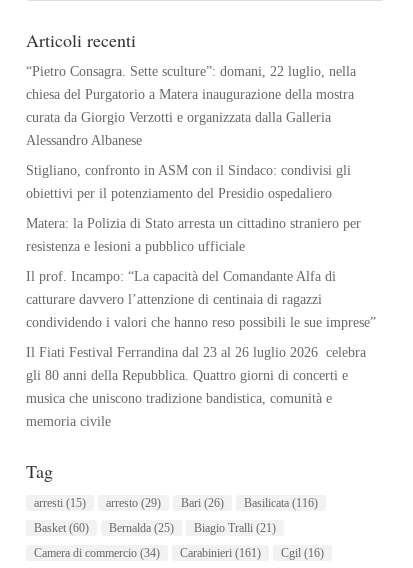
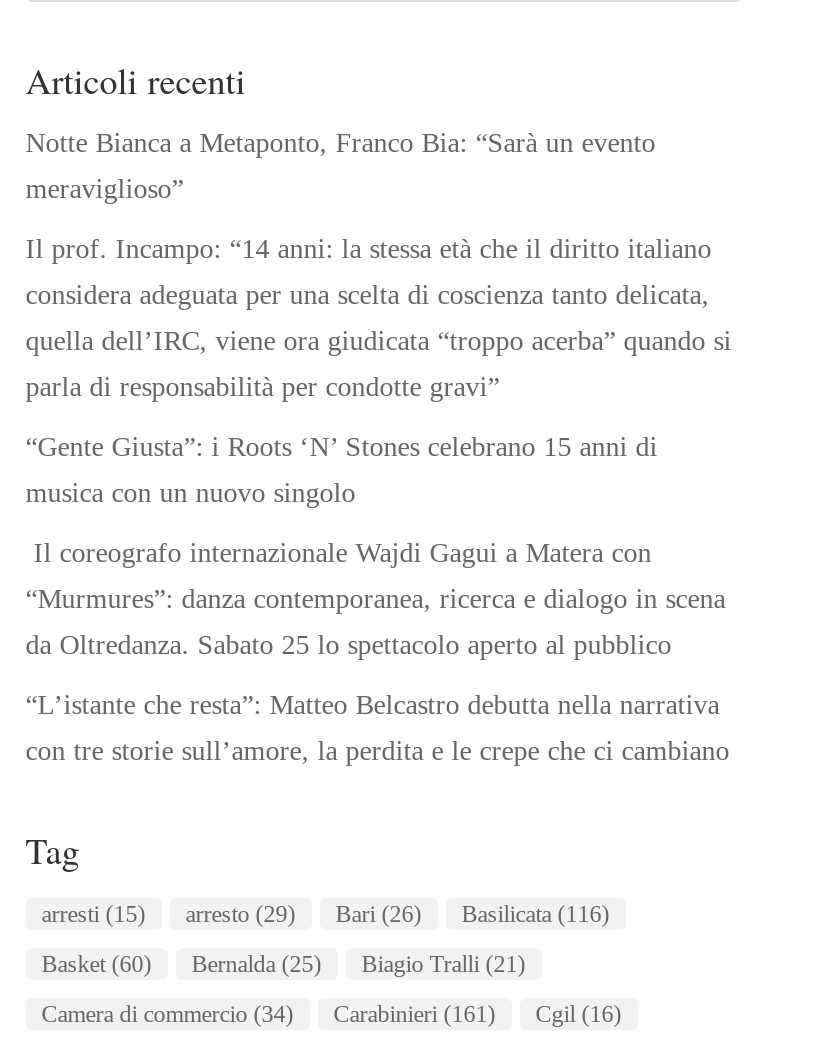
- “Pietro Consagra. Sette sculture”: domani, 22 luglio, nella
- chiesa del Purgatorio a Matera inaugurazione della mostra
- curata da Giorgio Verzotti e organizzata dalla Galleria
- Alessandro Albanese
- Stigliano, confronto in ASM con il Sindaco: condivisi gli
- obiettivi per il potenziamento del Presidio ospedaliero
- Matera: la Polizia di Stato arresta un cittadino straniero per
- resistenza e lesioni a pubblico ufficiale
- Il prof. Incampo: “La capacità del Comandante Alfa di
- catturare davvero l’attenzione di centinaia di ragazzi
- condividendo i valori che hanno reso possibili le sue imprese”
- Il Fiati Festival Ferrandina dal 23 al 26 luglio 2026 celebra
- gli 80 anni della Repubblica. Quattro giorni di concerti e
- musica che uniscono tradizione bandistica, comunità e
- memoria civile
+ Notte Bianca a Metaponto, Franco Bia: “Sarà un evento
+ meraviglioso”
+ Il prof. Incampo: “14 anni: la stessa età che il diritto italiano
+ considera adeguata per una scelta di coscienza tanto delicata,
+ quella dell’IRC, viene ora giudicata “troppo acerba” quando si
+ parla di responsabilità per condotte gravi”
+ “Gente Giusta”: i Roots ‘N’ Stones celebrano 15 anni di
+ musica con un nuovo singolo
+ Il coreografo internazionale Wajdi Gagui a Matera con
+ “Murmures”: danza contemporanea, ricerca e dialogo in scena
+ da Oltredanza. Sabato 25 lo spettacolo aperto al pubblico
+ “L’istante che resta”: Matteo Belcastro debutta nella narrativa
+ con tre storie sull’amore, la perdita e le crepe che ci cambiano
